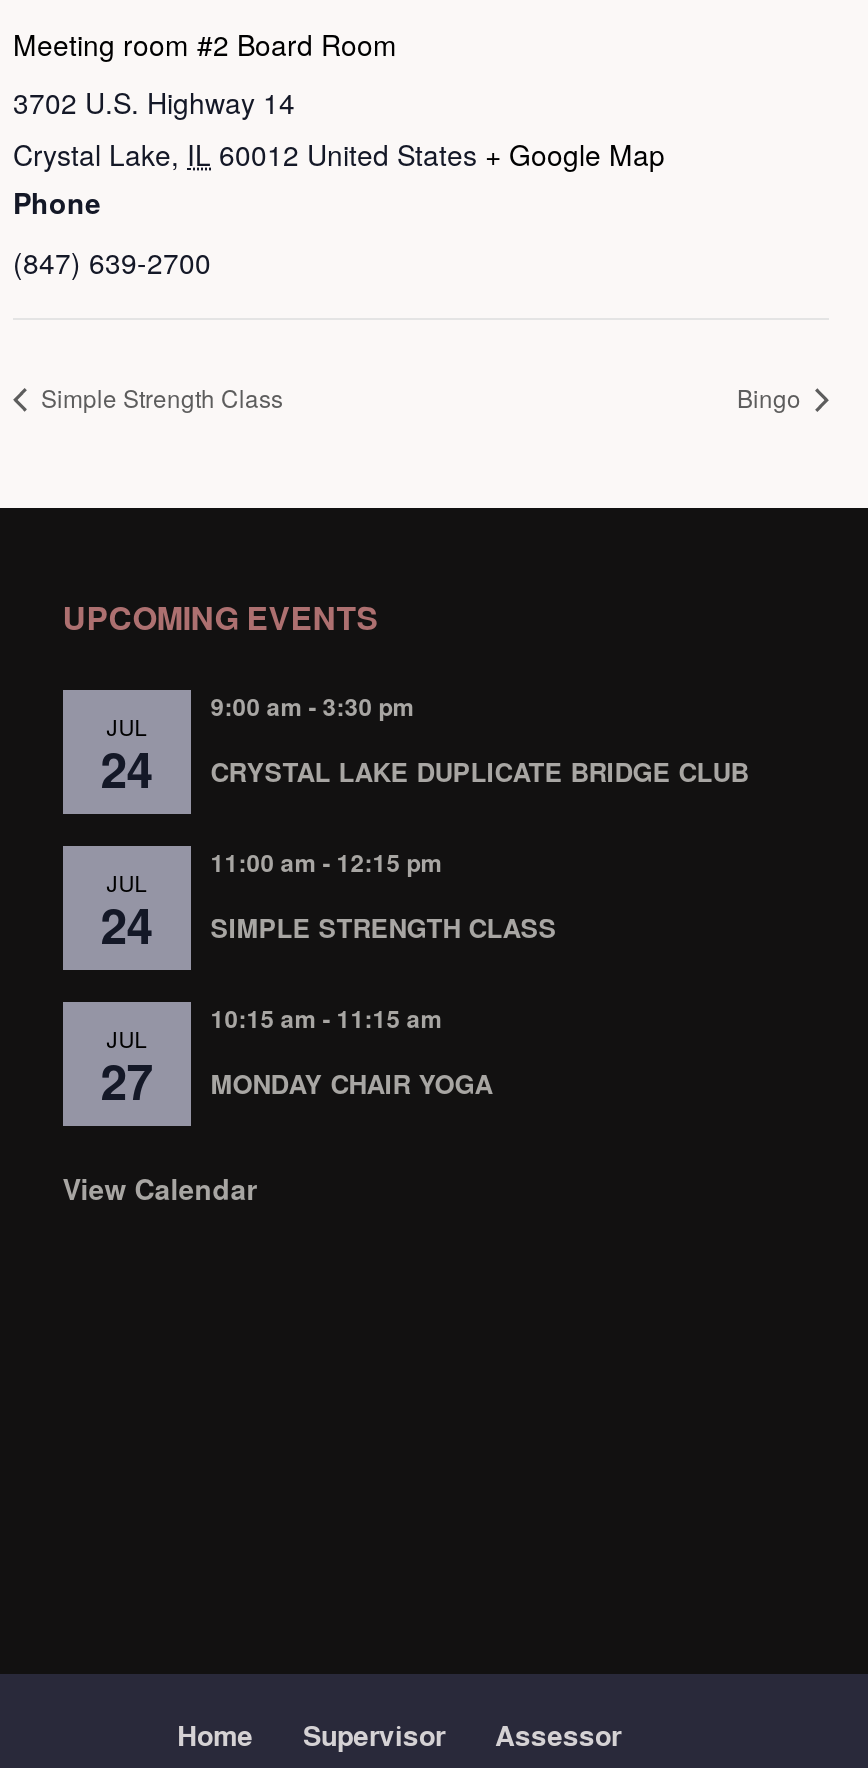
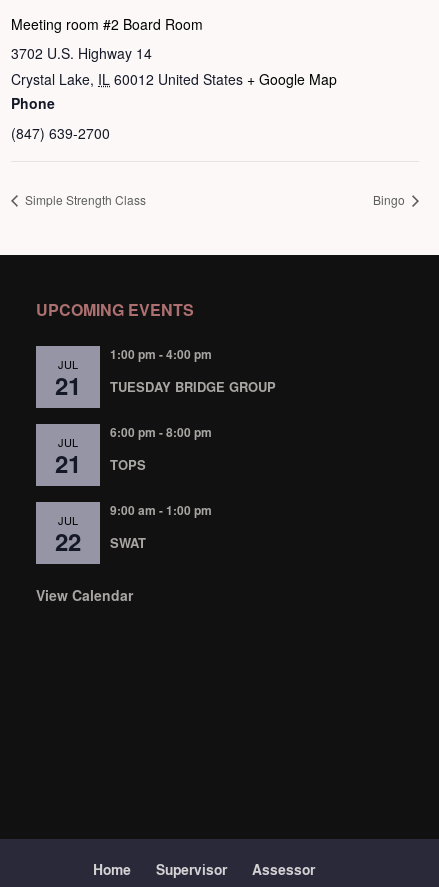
- 9:00 am - 3:30 pm
+ 1:00 pm - 4:00 pm

- 24
+ 21

- CRYSTAL LAKE DUPLICATE BRIDGE CLUB
+ TUESDAY BRIDGE GROUP

- 11:00 am - 12:15 pm
+ 6:00 pm - 8:00 pm

- 24
+ 21

- SIMPLE STRENGTH CLASS
+ TOPS

- 10:15 am - 11:15 am
+ 9:00 am - 1:00 pm

- 27
+ 22

- MONDAY CHAIR YOGA
+ SWAT
